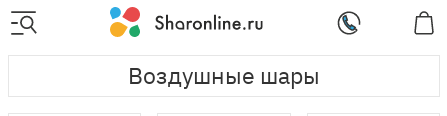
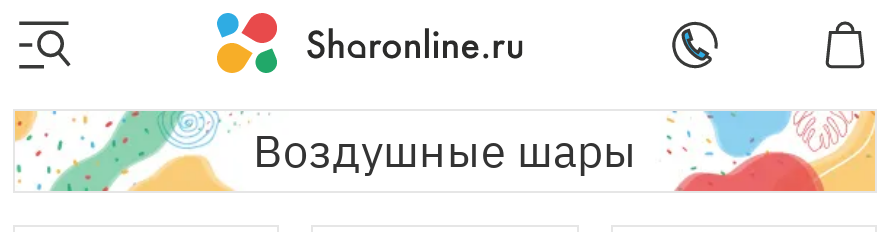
+ [image]

+ [image]
